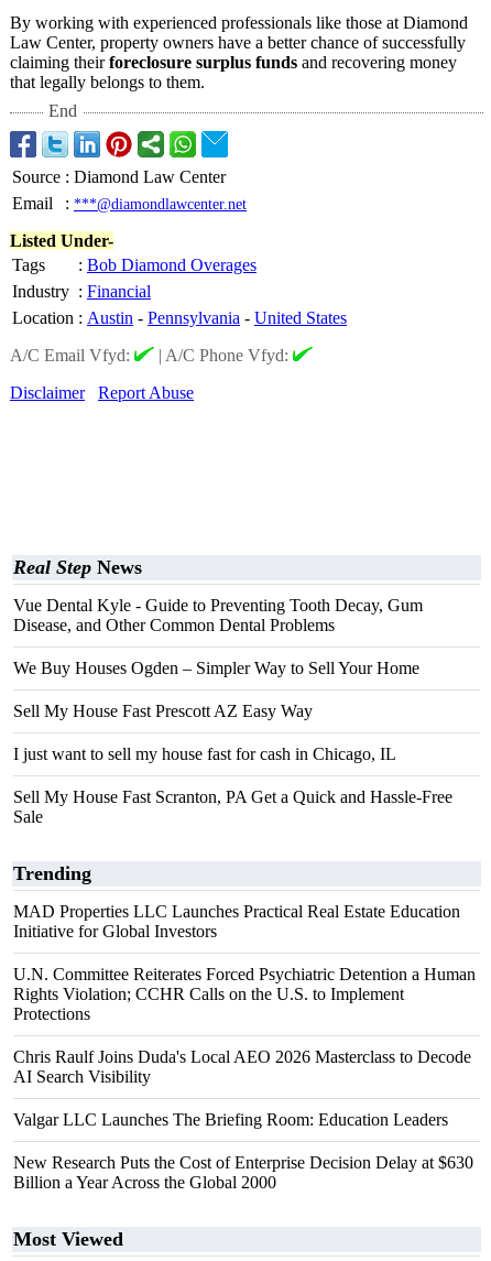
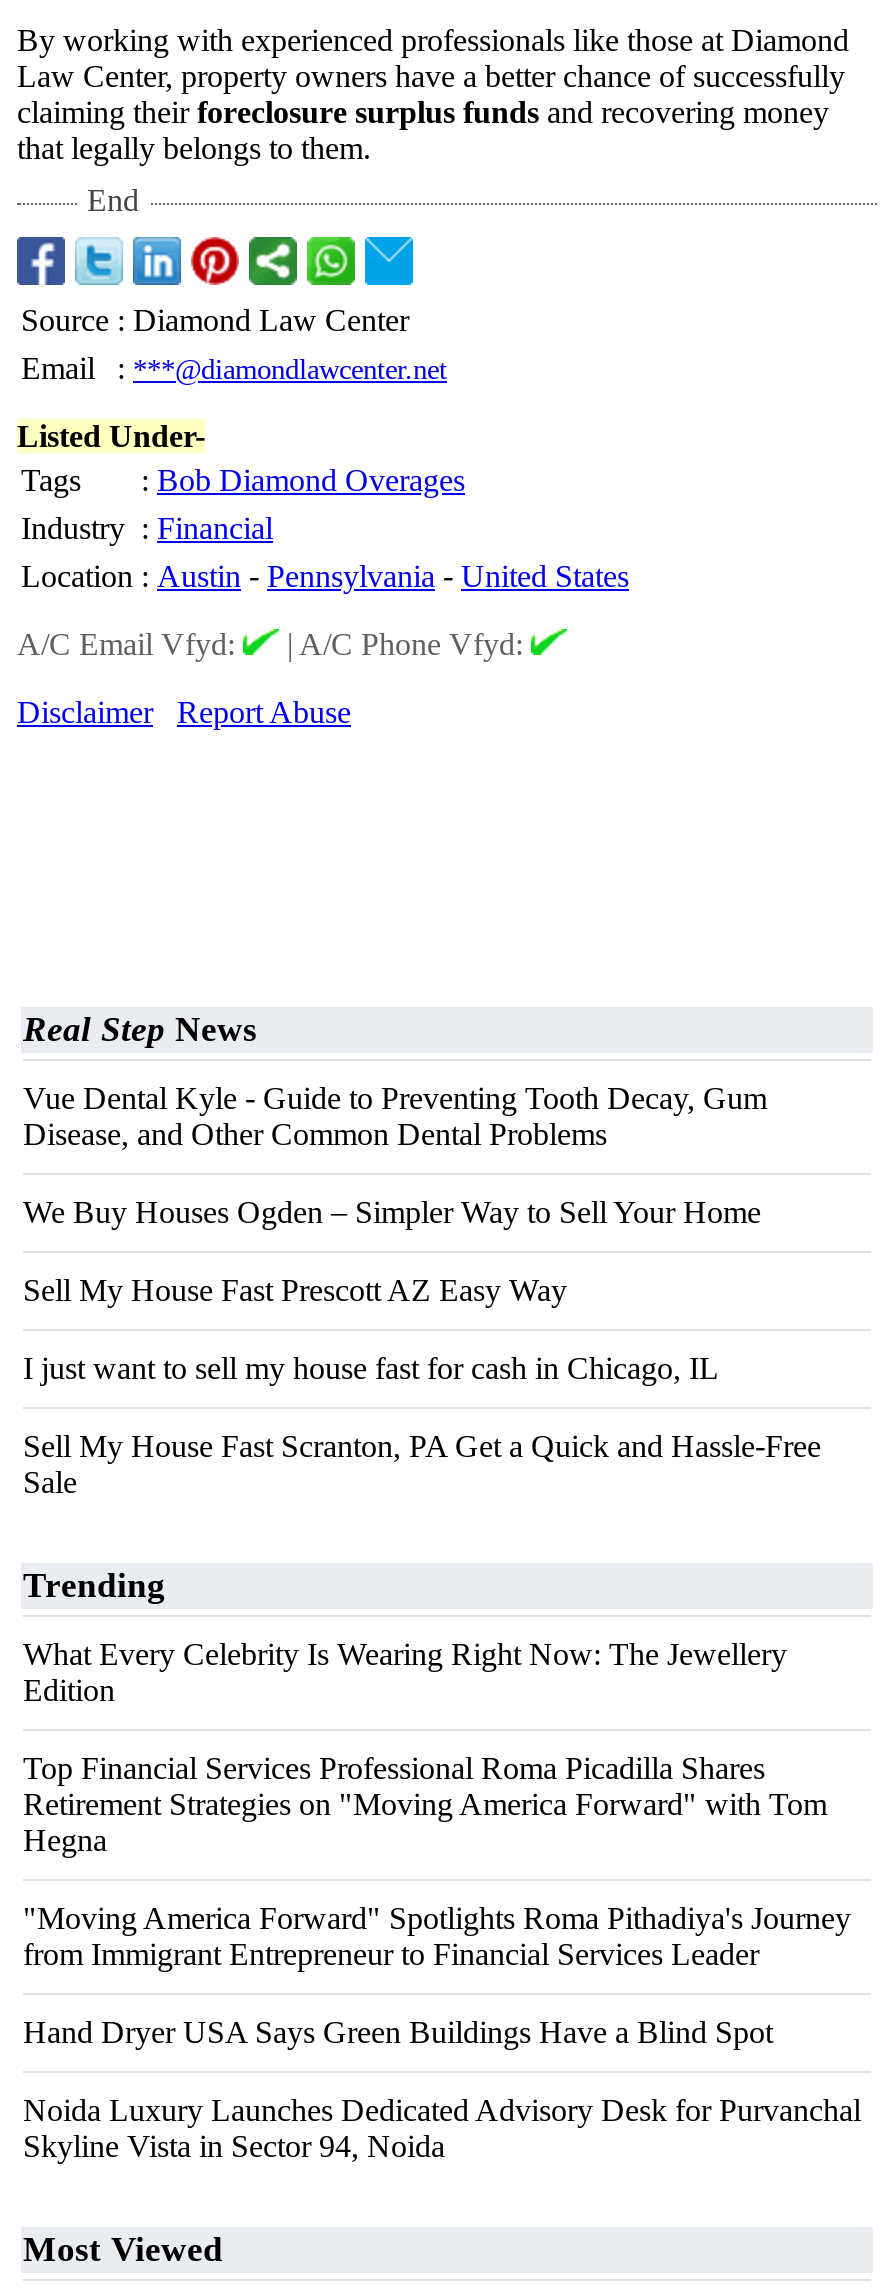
- MAD Properties LLC Launches Practical Real Estate Education
- Initiative for Global Investors
+ What Every Celebrity Is Wearing Right Now: The Jewellery
+ Edition

- U.N. Committee Reiterates Forced Psychiatric Detention a Human
- Rights Violation; CCHR Calls on the U.S. to Implement
- Protections
+ Top Financial Services Professional Roma Picadilla Shares
+ Retirement Strategies on "Moving America Forward" with Tom
+ Hegna

- Chris Raulf Joins Duda's Local AEO 2026 Masterclass to Decode
- AI Search Visibility
+ "Moving America Forward" Spotlights Roma Pithadiya's Journey
+ from Immigrant Entrepreneur to Financial Services Leader

- Valgar LLC Launches The Briefing Room: Education Leaders
+ Hand Dryer USA Says Green Buildings Have a Blind Spot

- New Research Puts the Cost of Enterprise Decision Delay at $630
- Billion a Year Across the Global 2000
+ Noida Luxury Launches Dedicated Advisory Desk for Purvanchal
+ Skyline Vista in Sector 94, Noida
